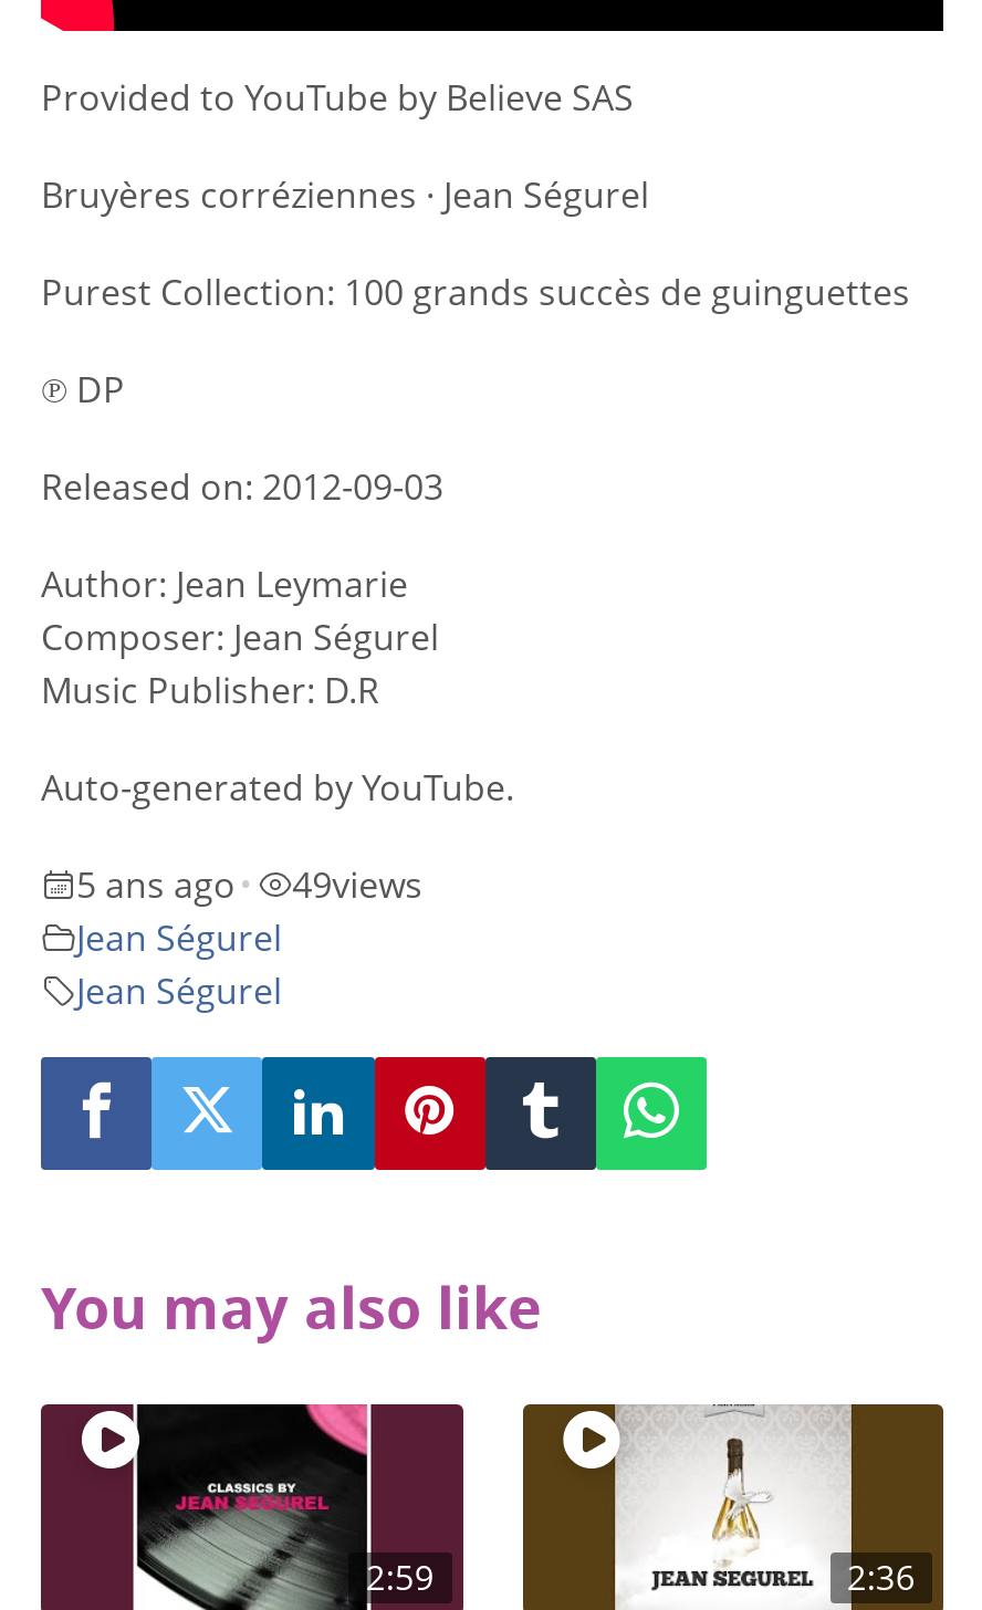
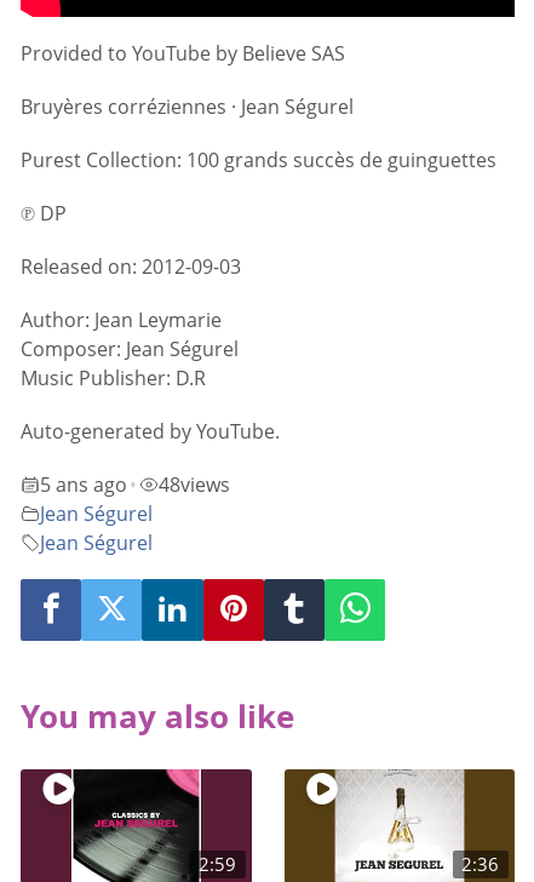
- 5 ans ago • 49views
+ 5 ans ago • 48views
